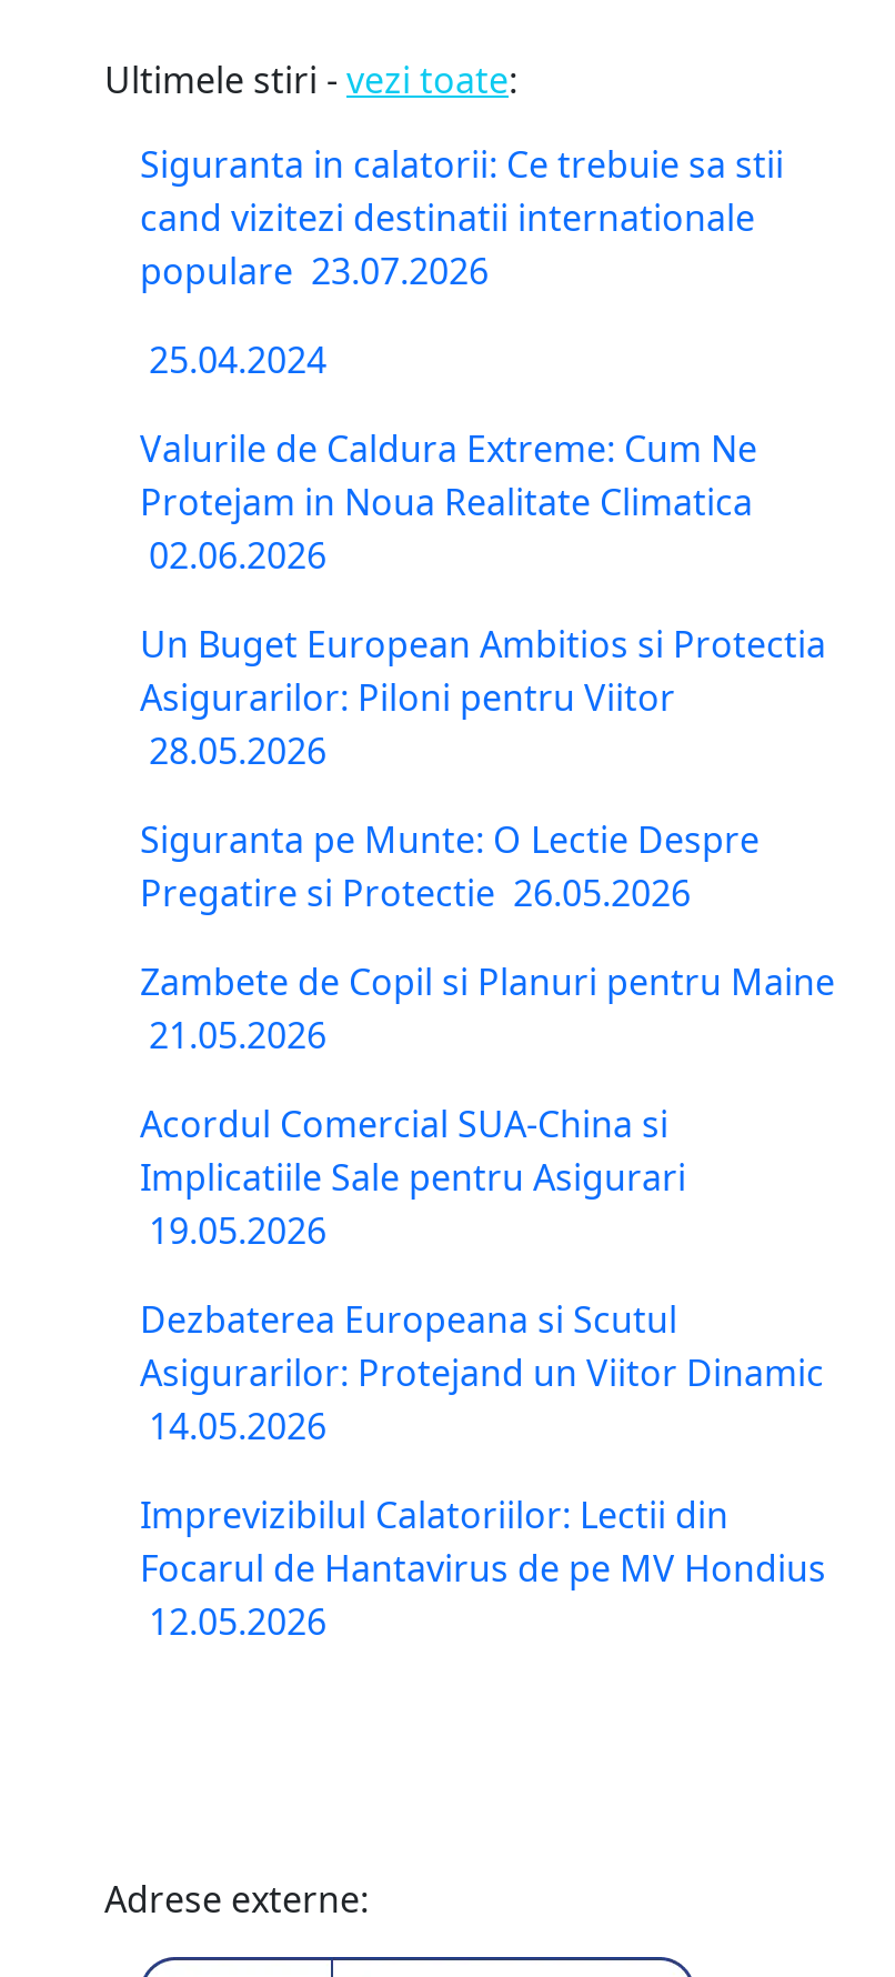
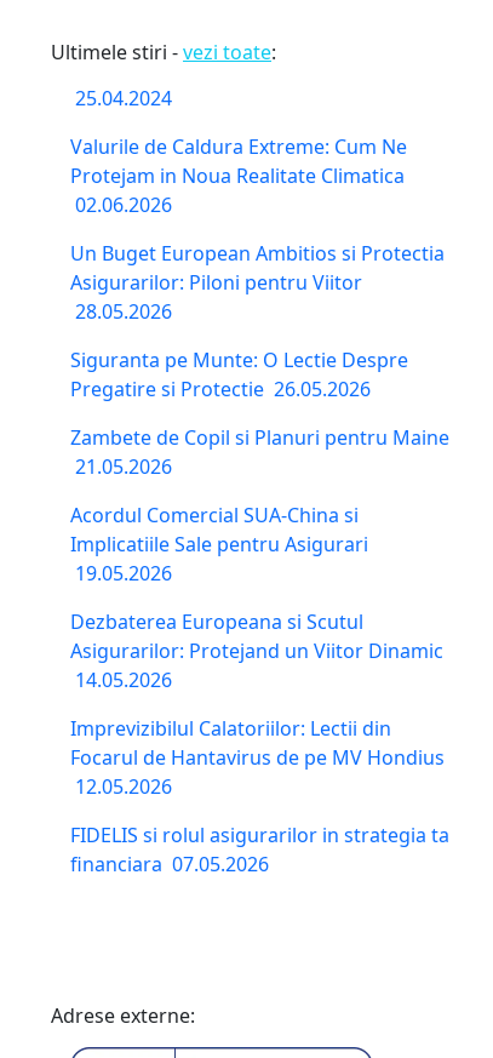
- Siguranta in calatorii: Ce trebuie sa stii
- cand vizitezi destinatii internationale
- populare 23.07.2026

moved up: 25.04.2024 | Valurile de Caldura Extreme: Cum Ne | Protejam in Noua Realitate Climatica | ... | Focarul de Hantavirus de pe MV Hondius | 12.05.2026

+ FIDELIS si rolul asigurarilor in strategia ta
+ financiara 07.05.2026
